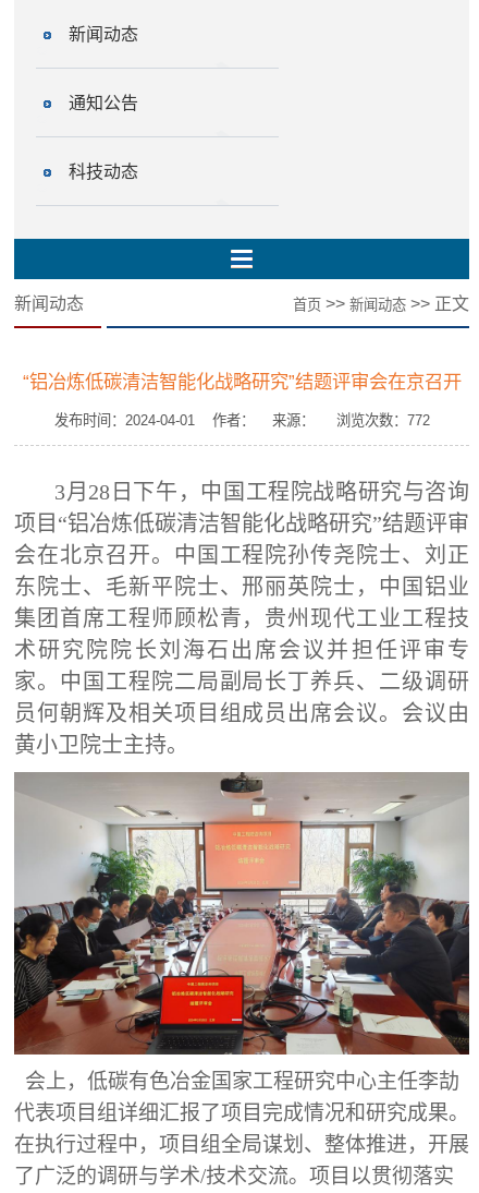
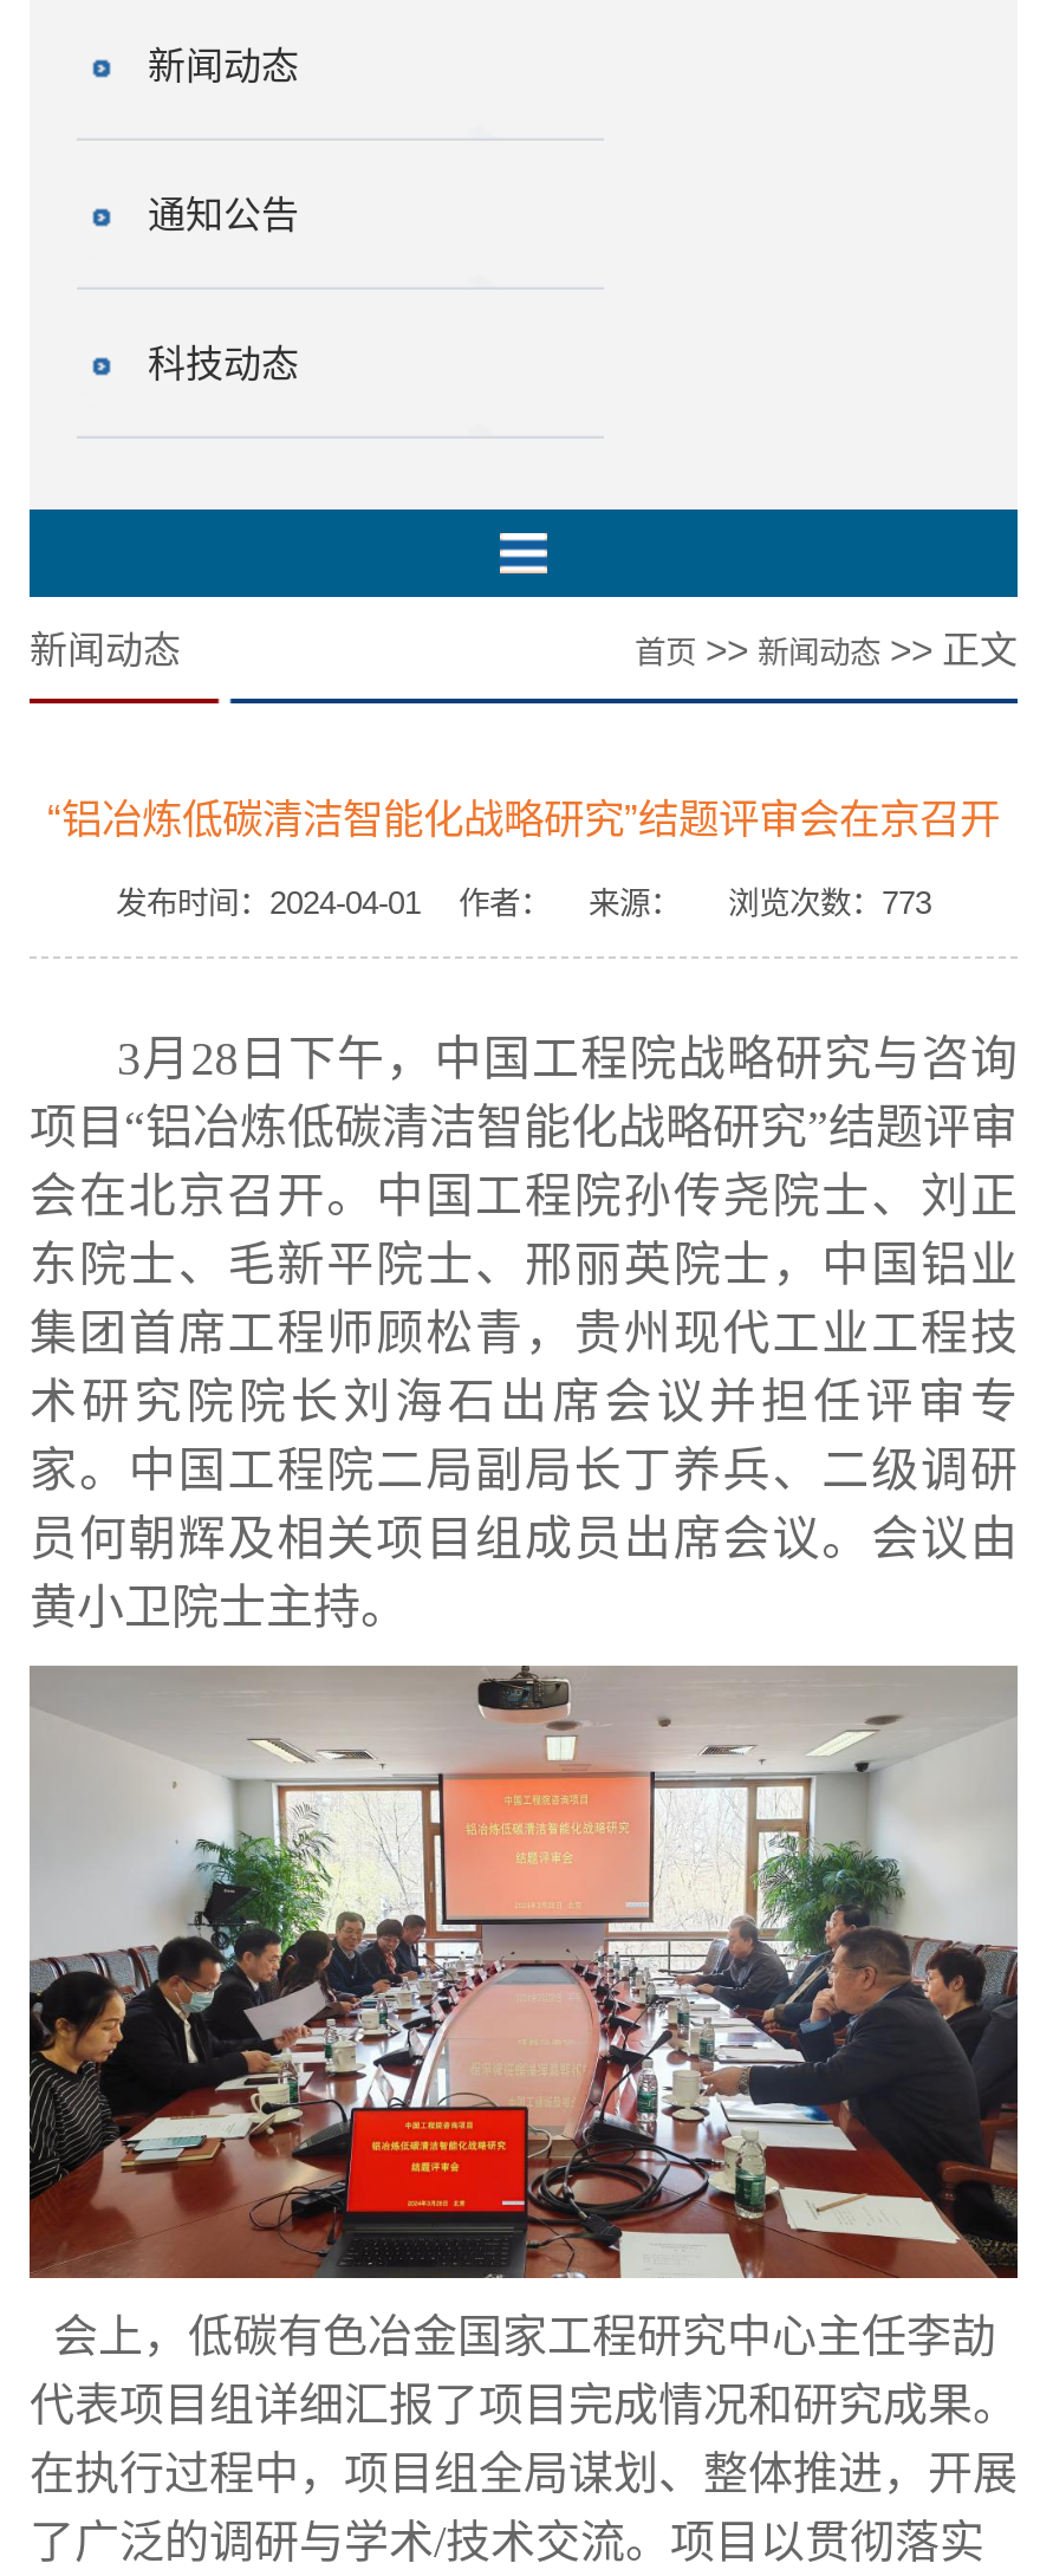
- 发布时间：2024-04-01 作者： 来源： 浏览次数：772
+ 发布时间：2024-04-01 作者： 来源： 浏览次数：773
